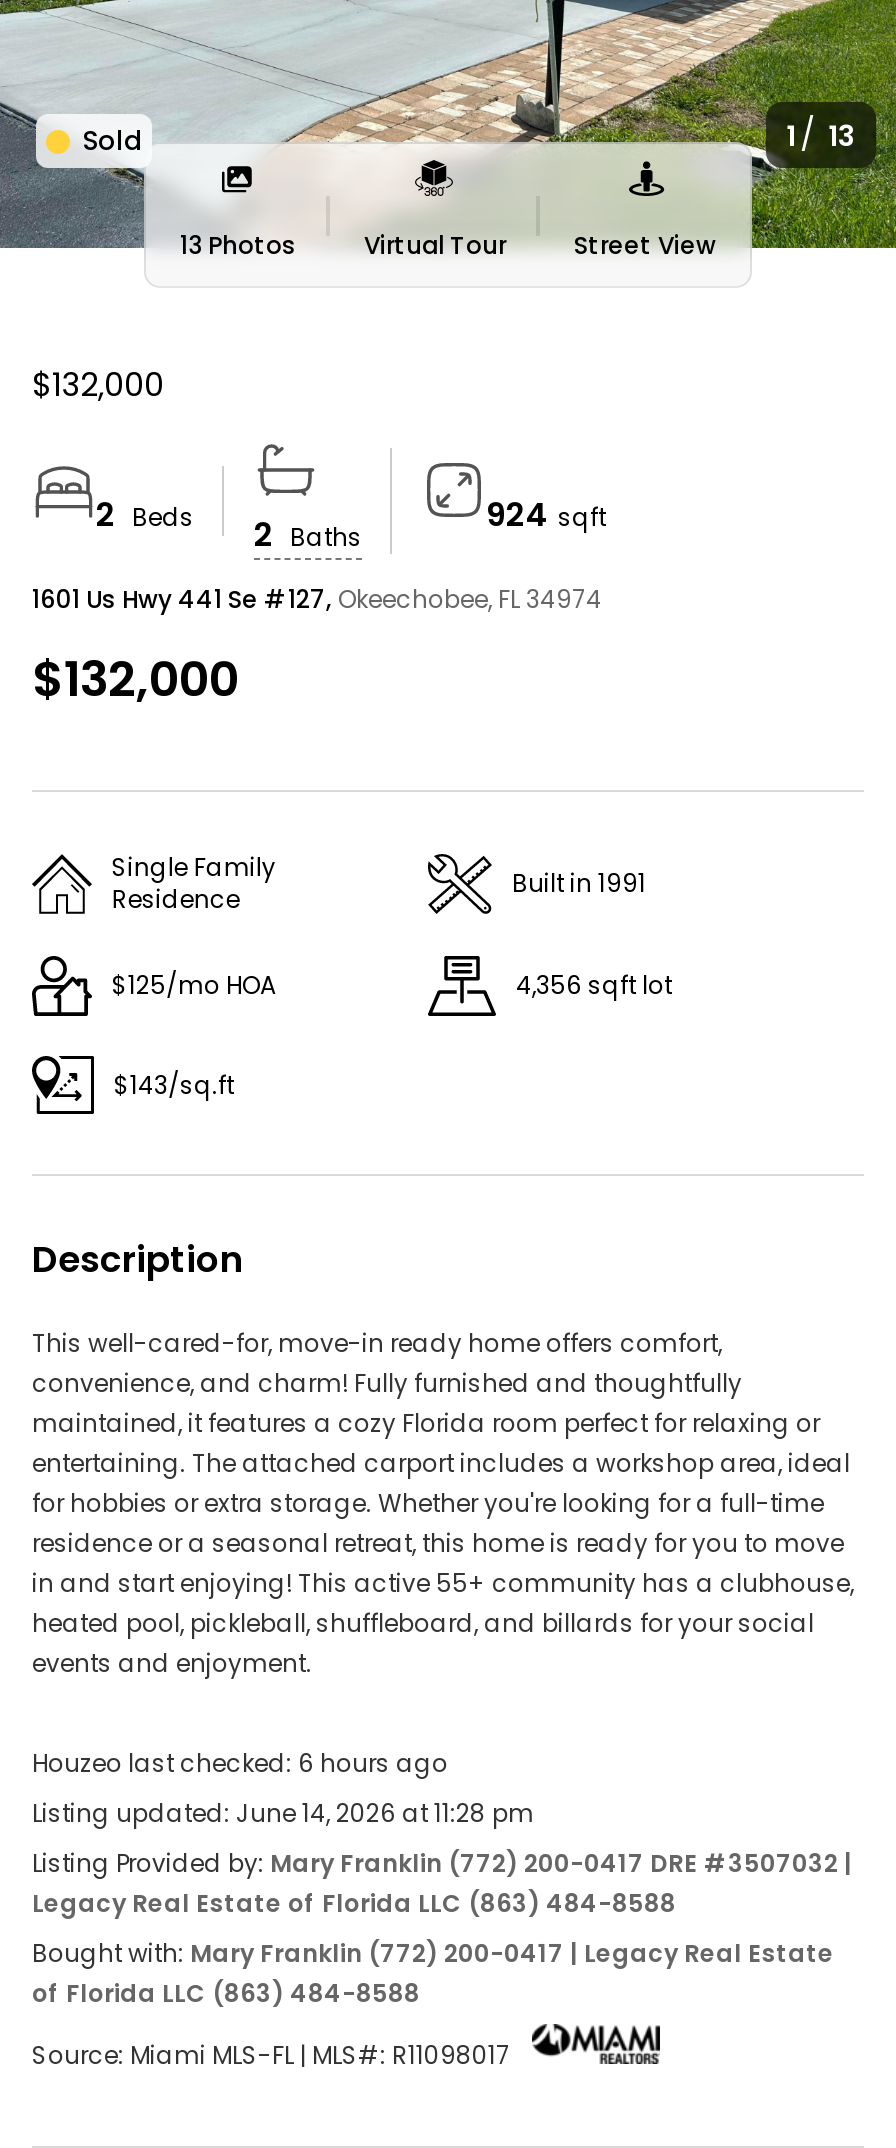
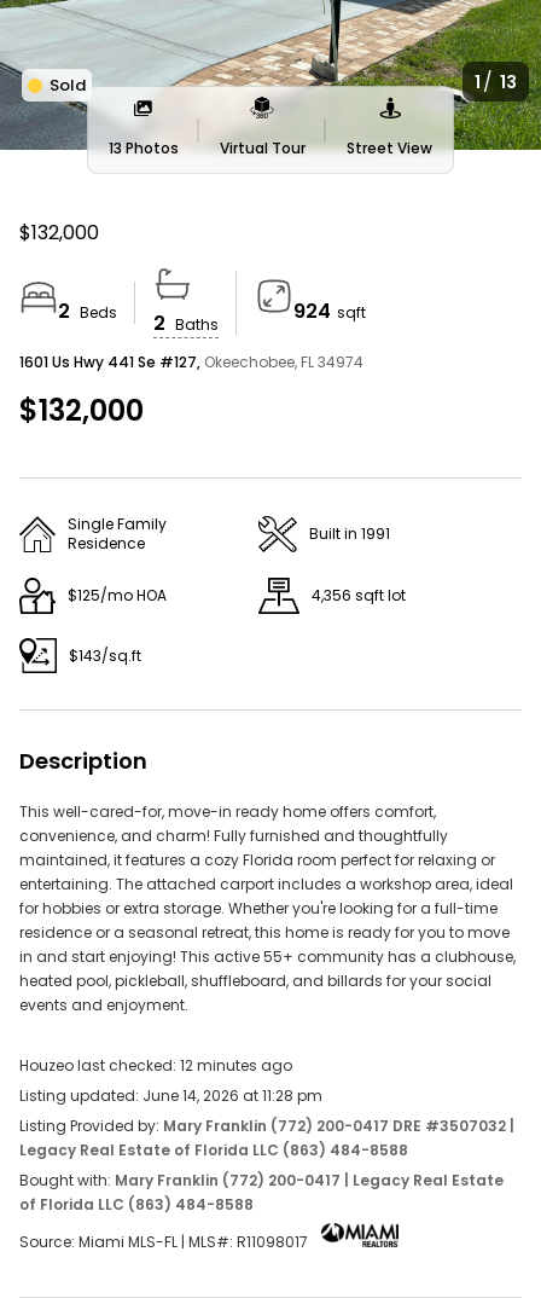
- Houzeo last checked: 6 hours ago
+ Houzeo last checked: 12 minutes ago
